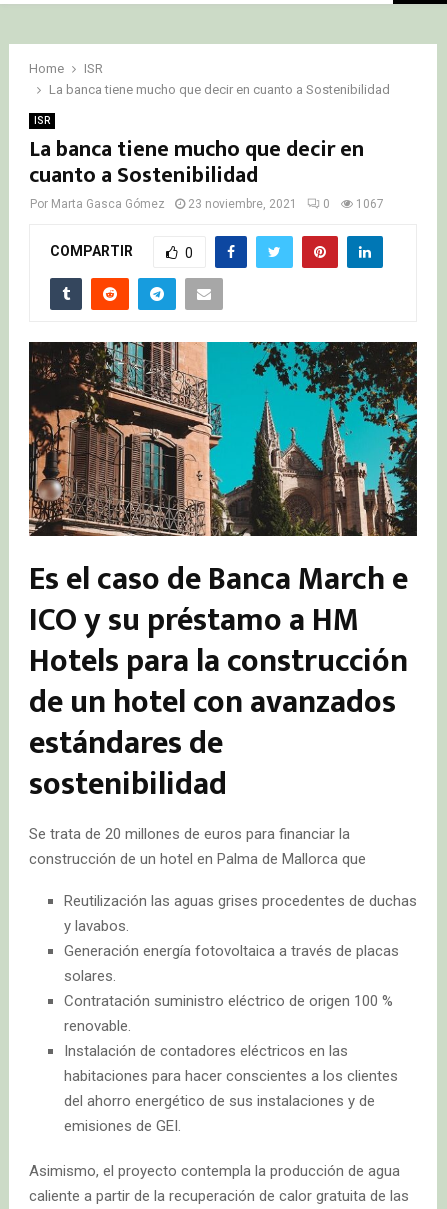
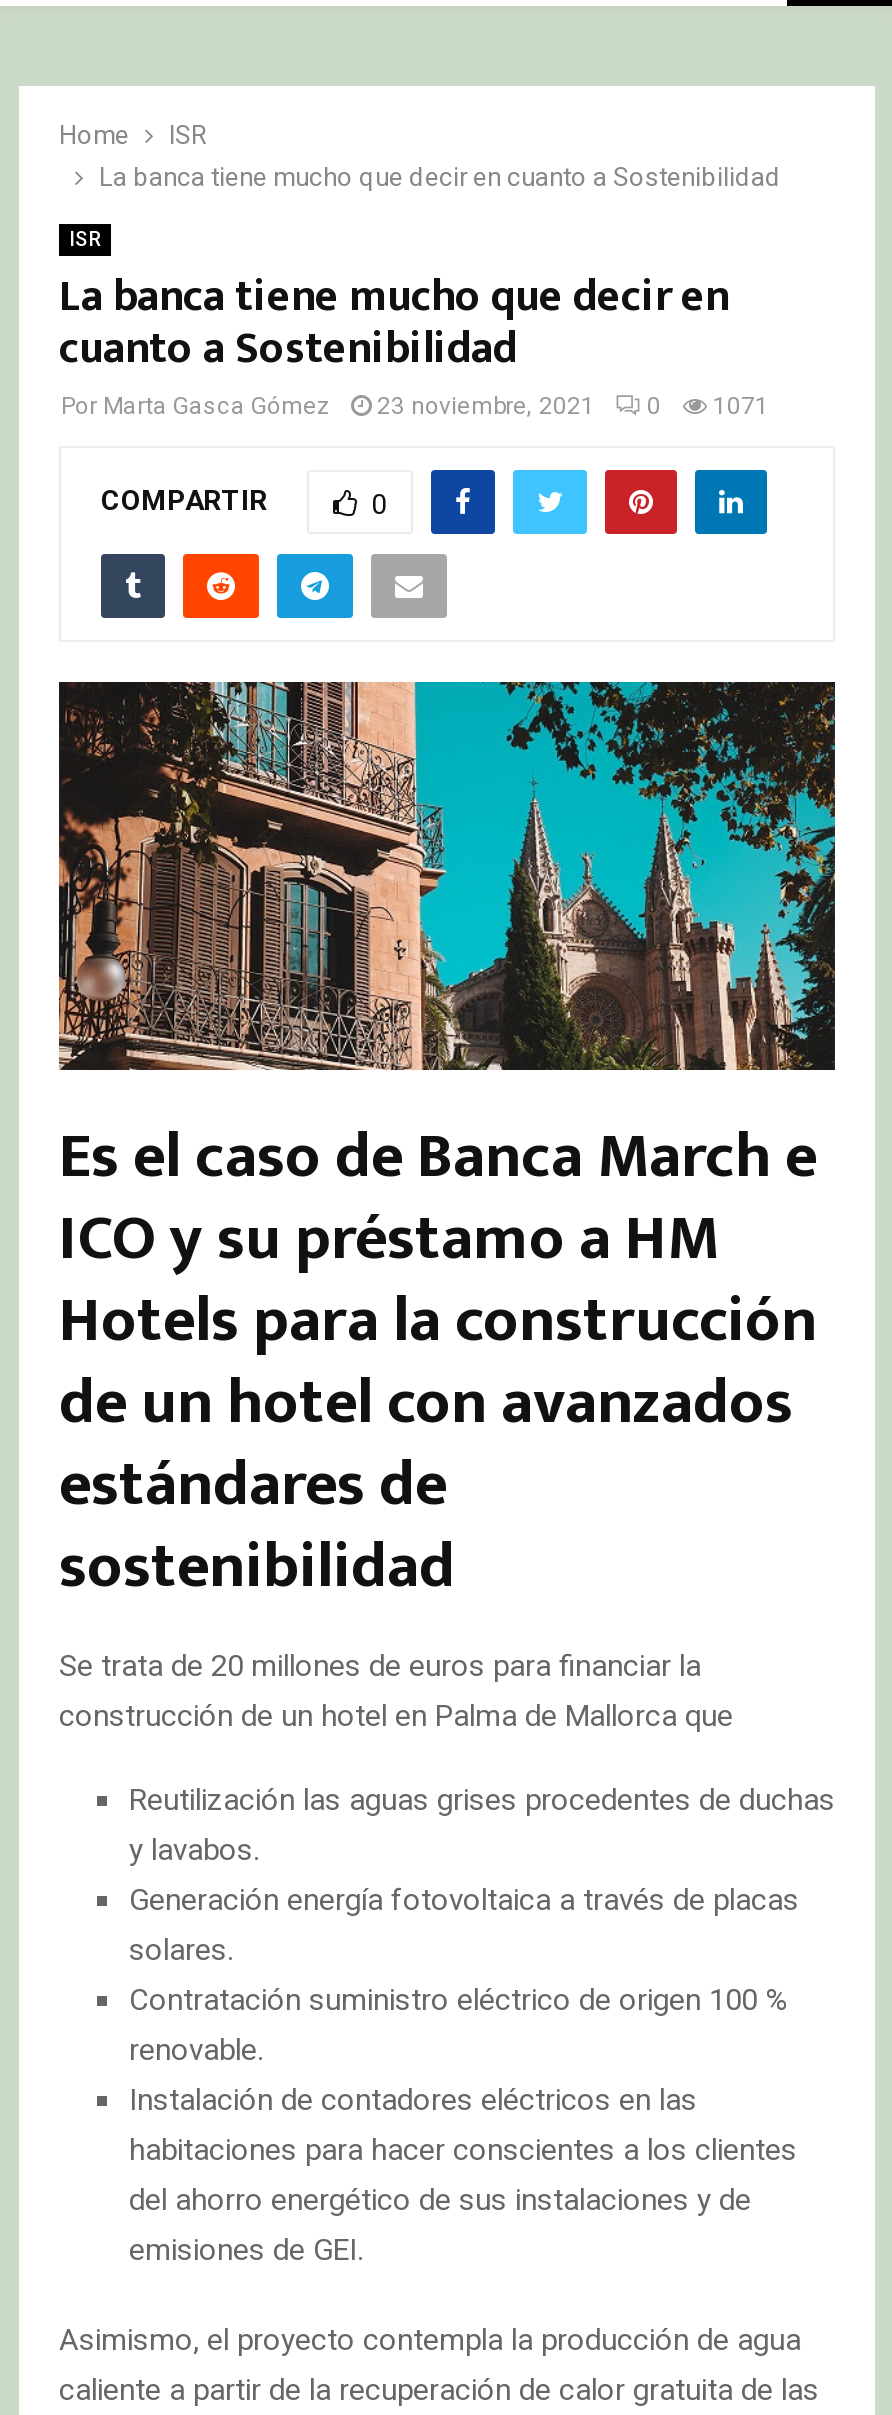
- Por Marta Gasca Gómez 23 noviembre, 2021 0 1067
+ Por Marta Gasca Gómez 23 noviembre, 2021 0 1071
